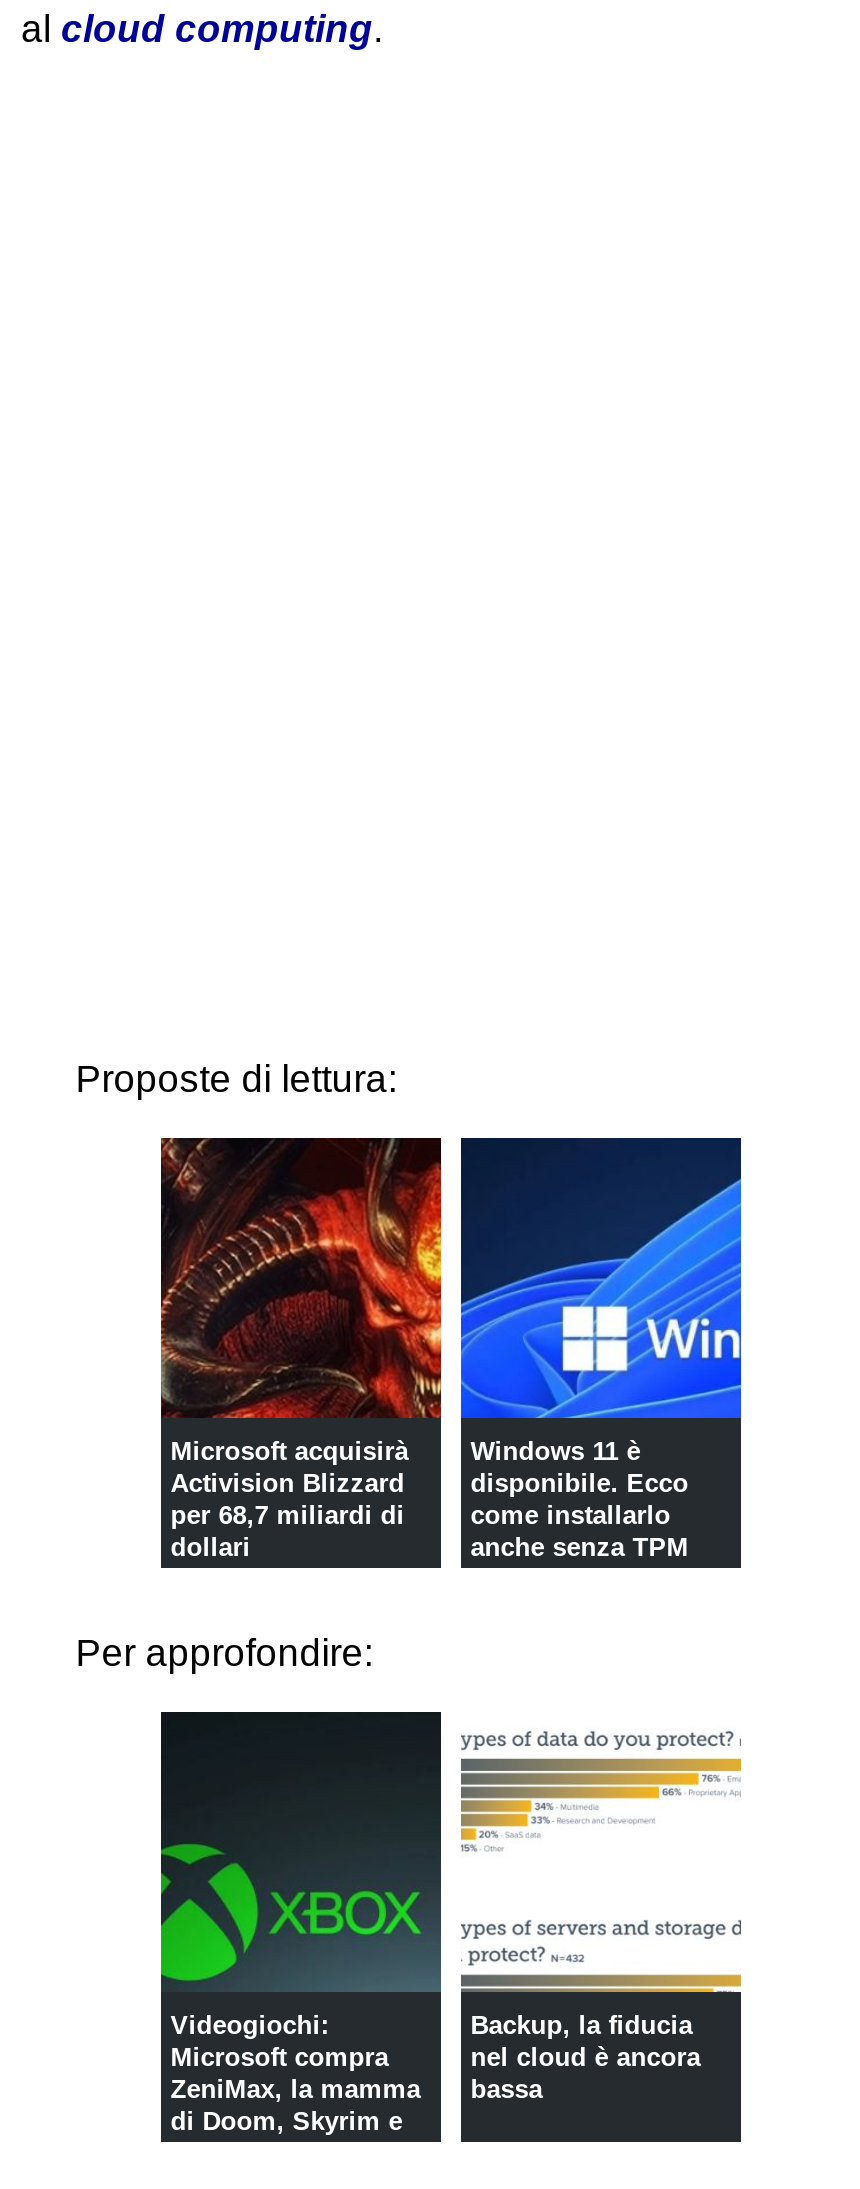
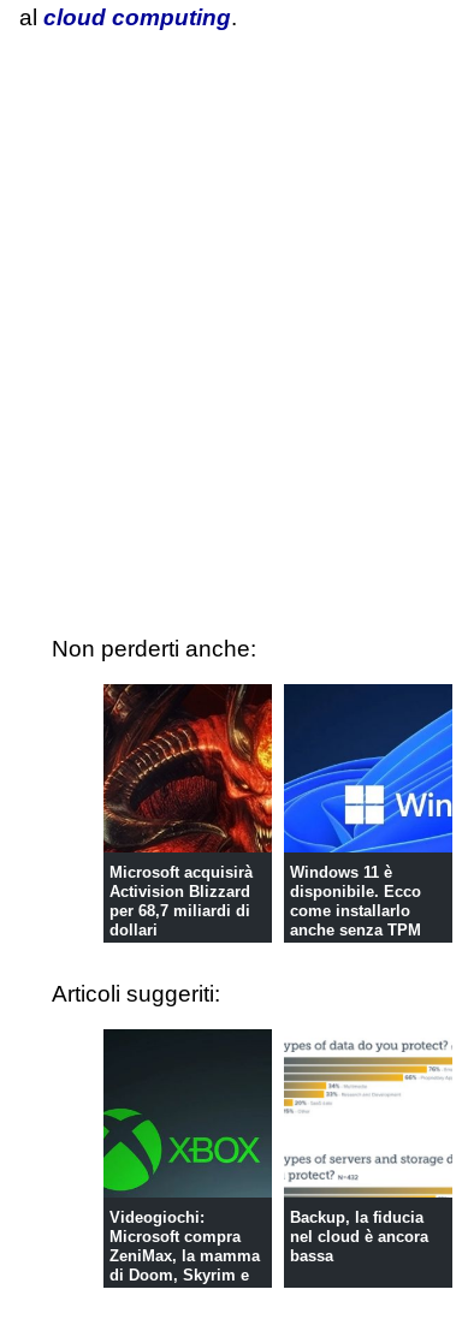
- Proposte di lettura:
+ Non perderti anche:

- Per approfondire:
+ Articoli suggeriti:
